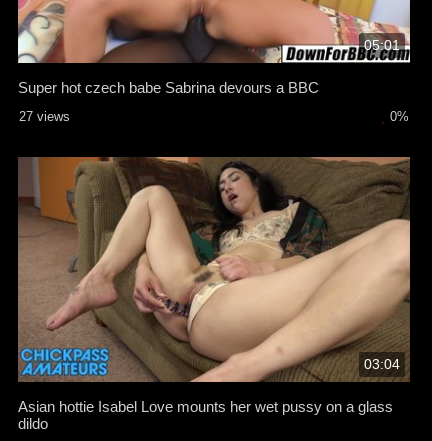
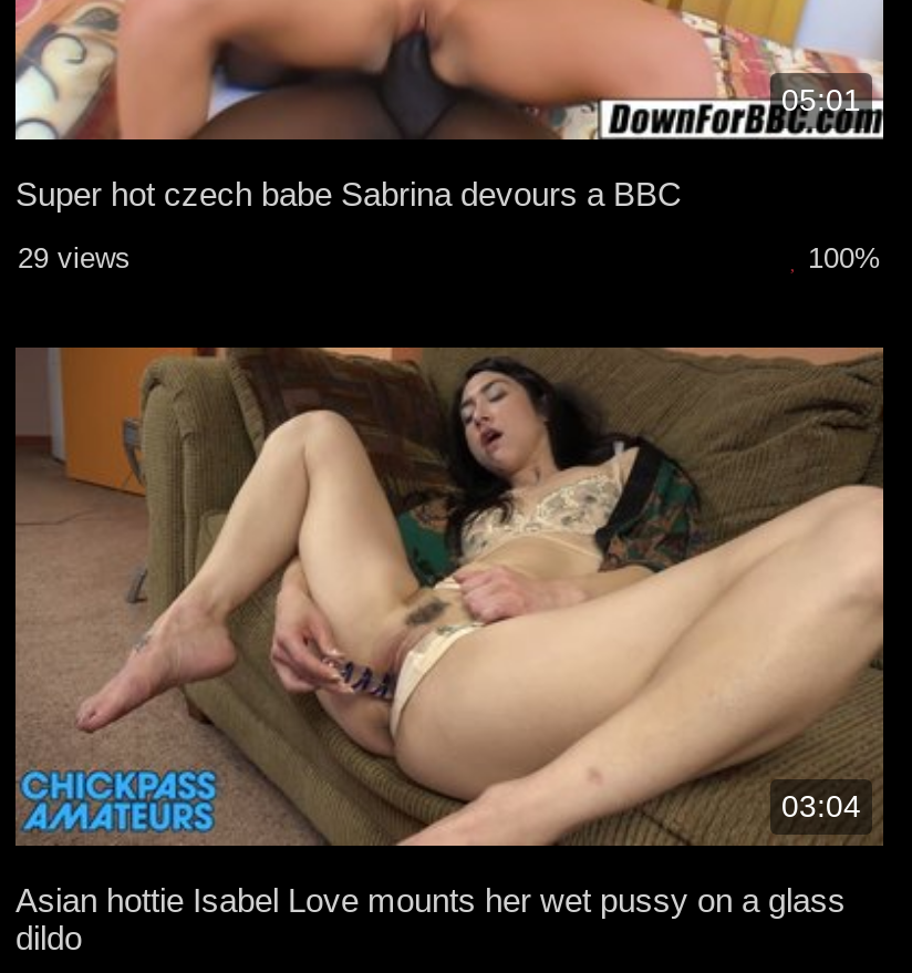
- 27 views
+ 29 views

- 0%
+ 100%
